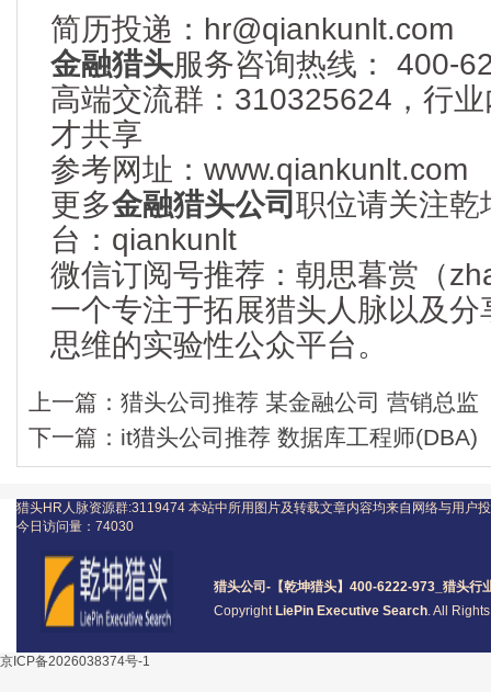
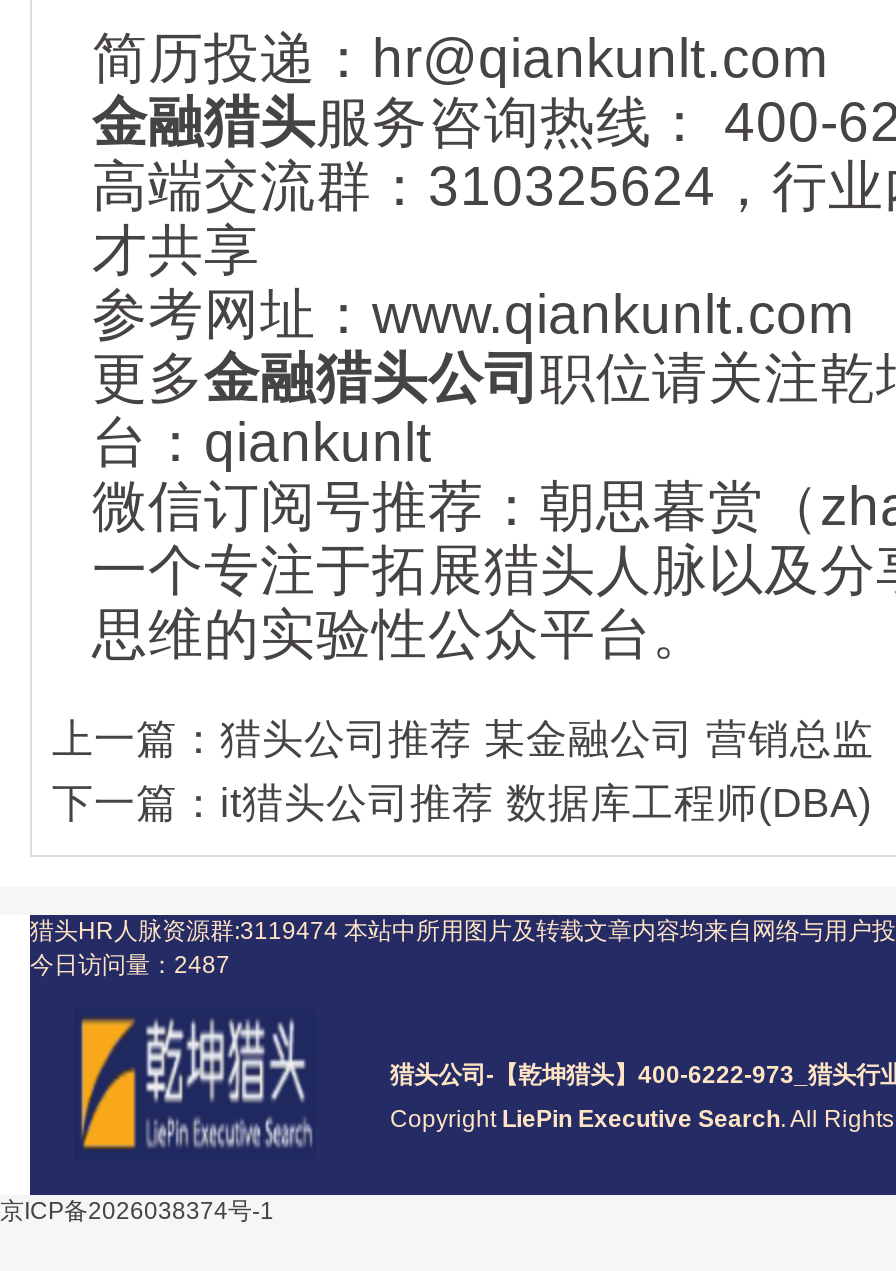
- 今日访问量：74030
+ 今日访问量：2487
